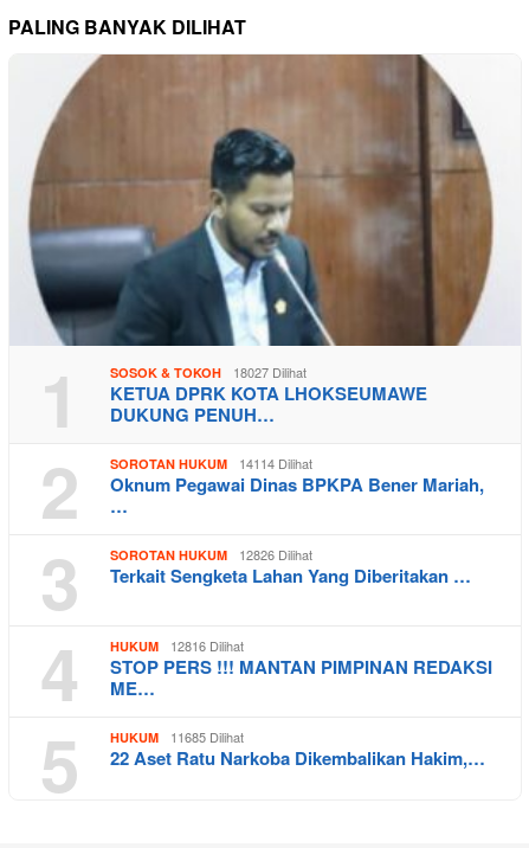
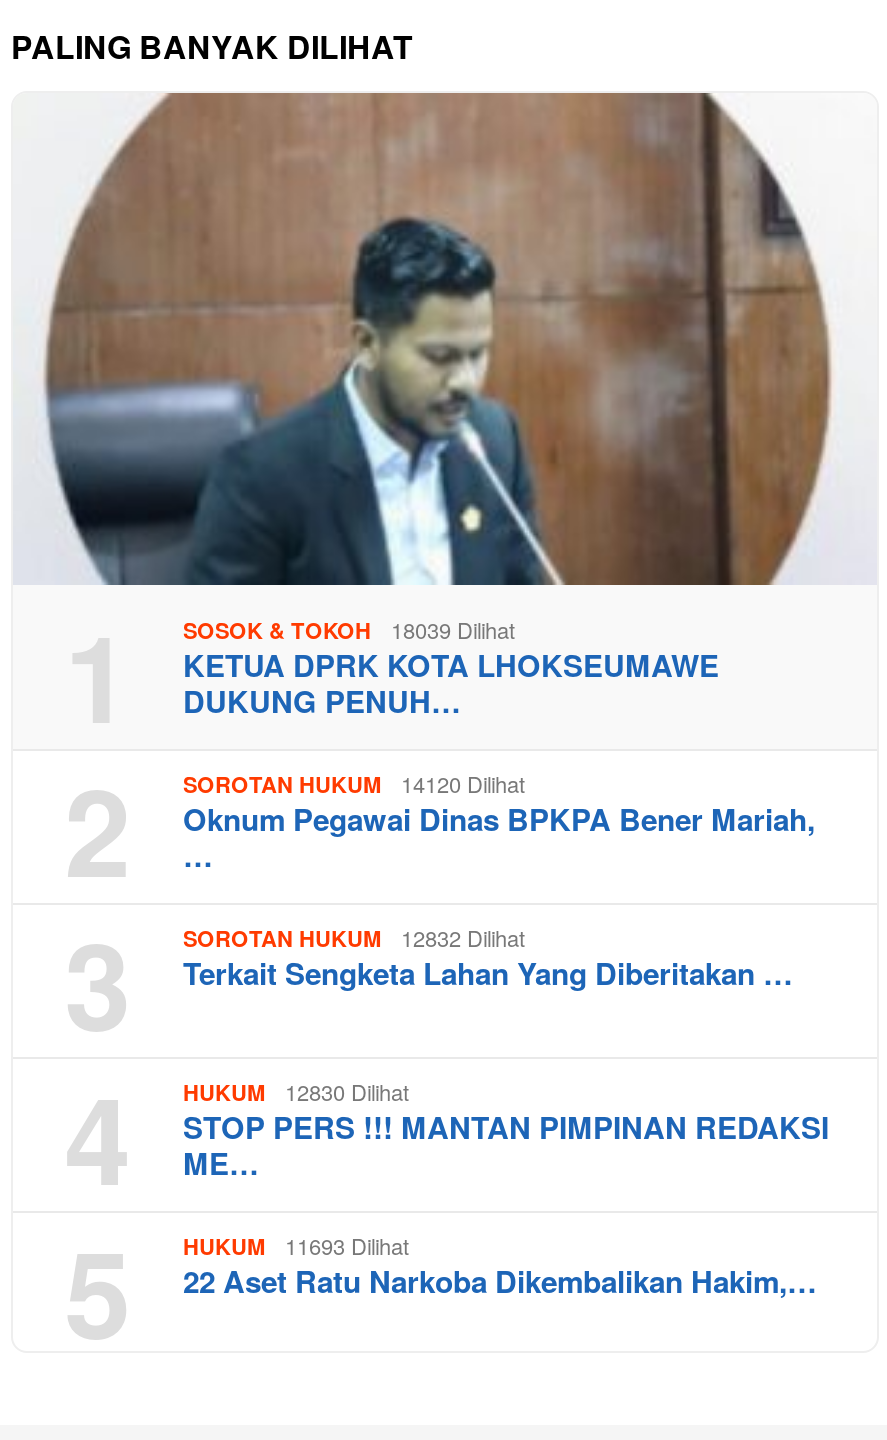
- SOSOK & TOKOH 18027 Dilihat
+ SOSOK & TOKOH 18039 Dilihat

- SOROTAN HUKUM 14114 Dilihat
+ SOROTAN HUKUM 14120 Dilihat

- SOROTAN HUKUM 12826 Dilihat
+ SOROTAN HUKUM 12832 Dilihat

- HUKUM 12816 Dilihat
+ HUKUM 12830 Dilihat

- HUKUM 11685 Dilihat
+ HUKUM 11693 Dilihat
